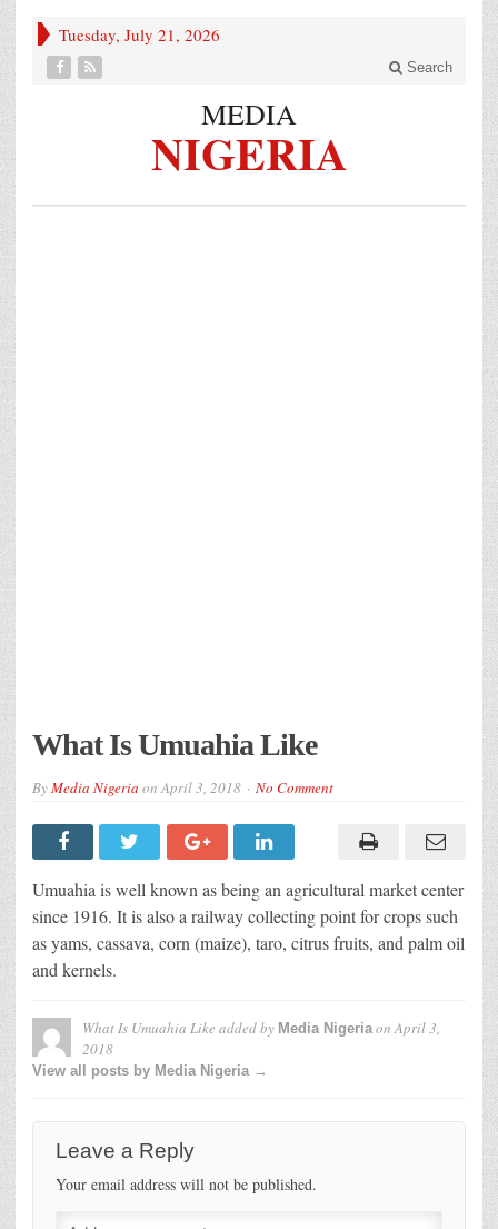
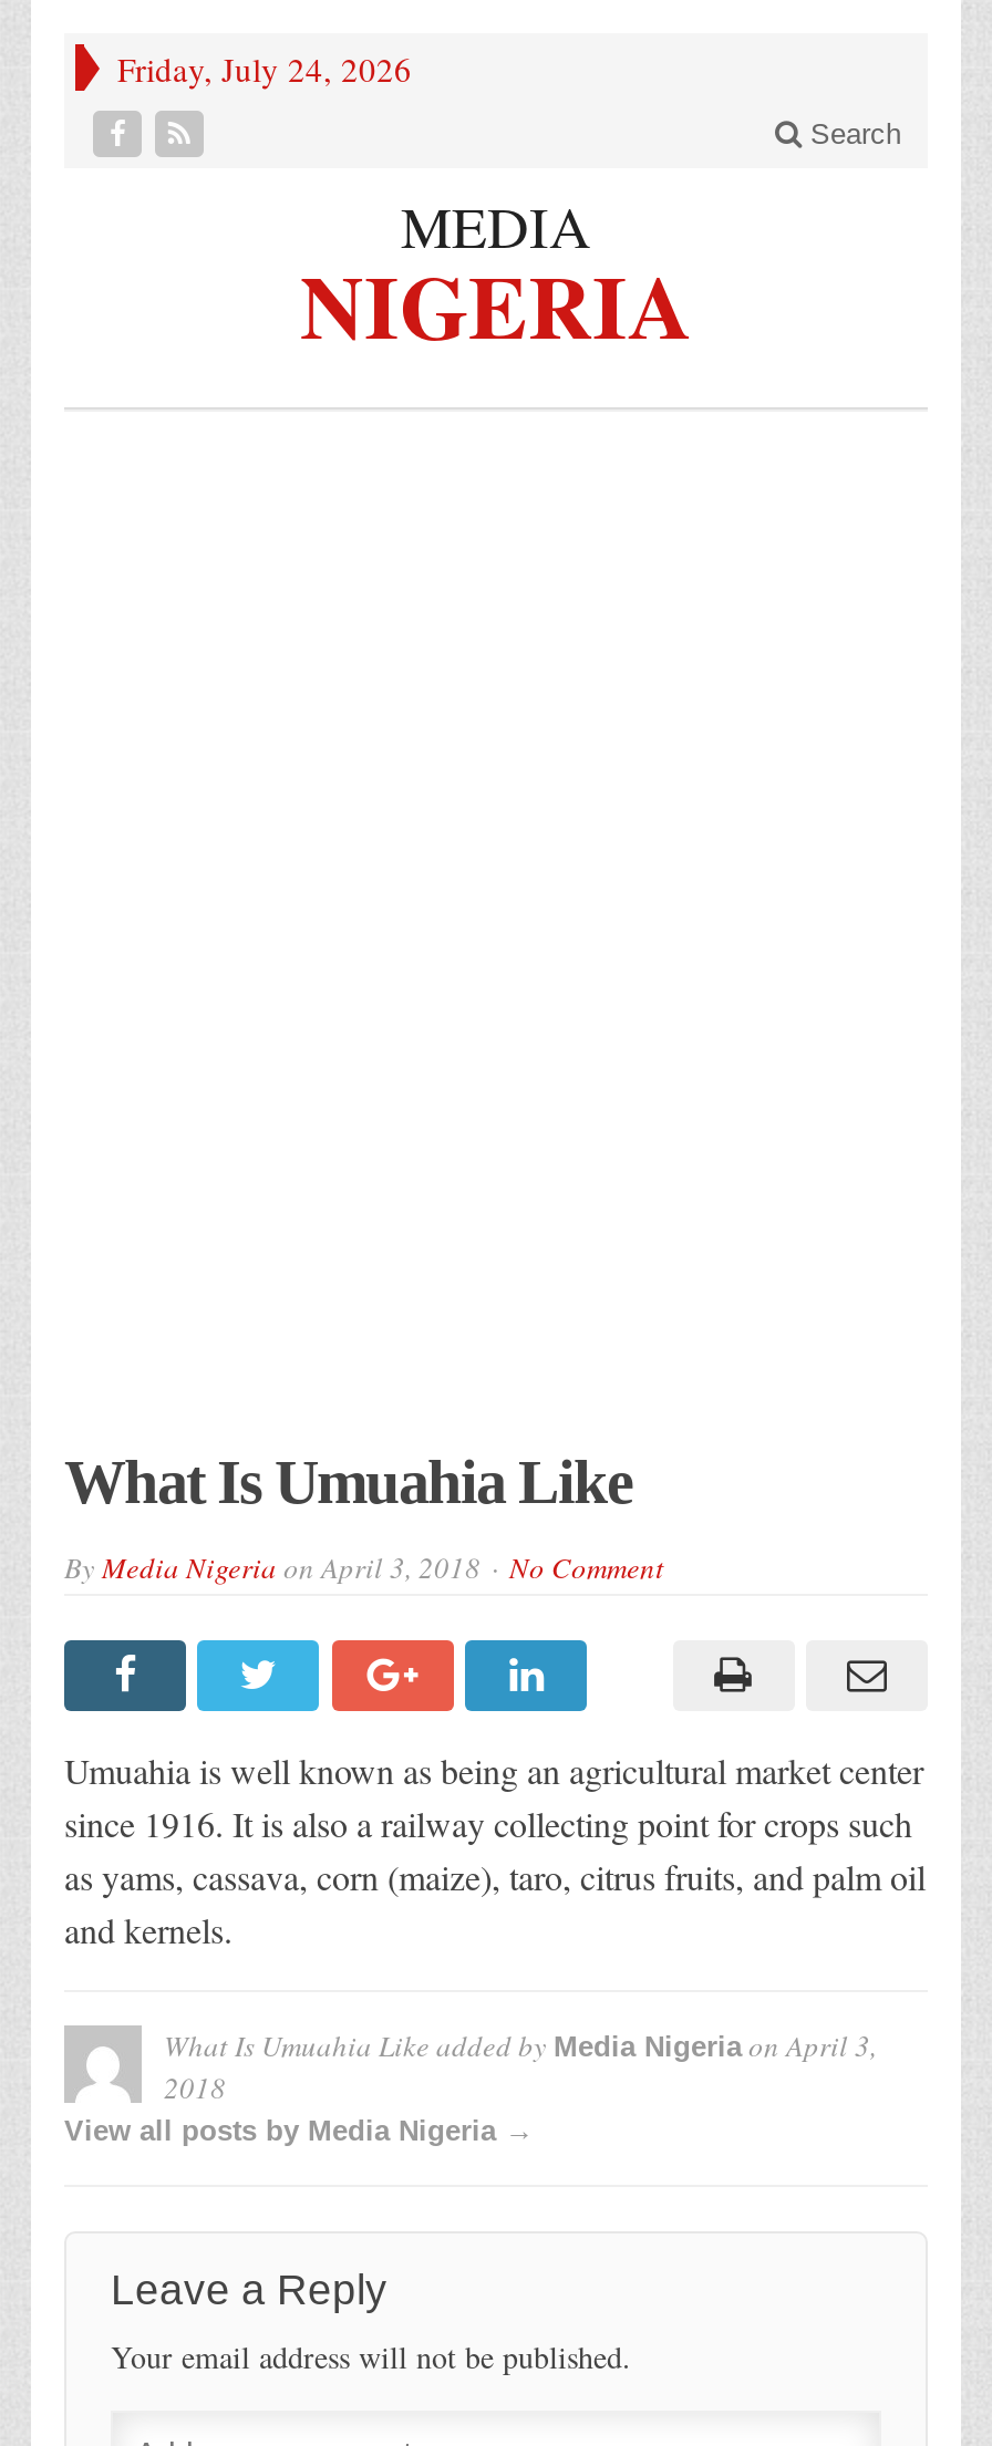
- Tuesday, July 21, 2026
+ Friday, July 24, 2026
